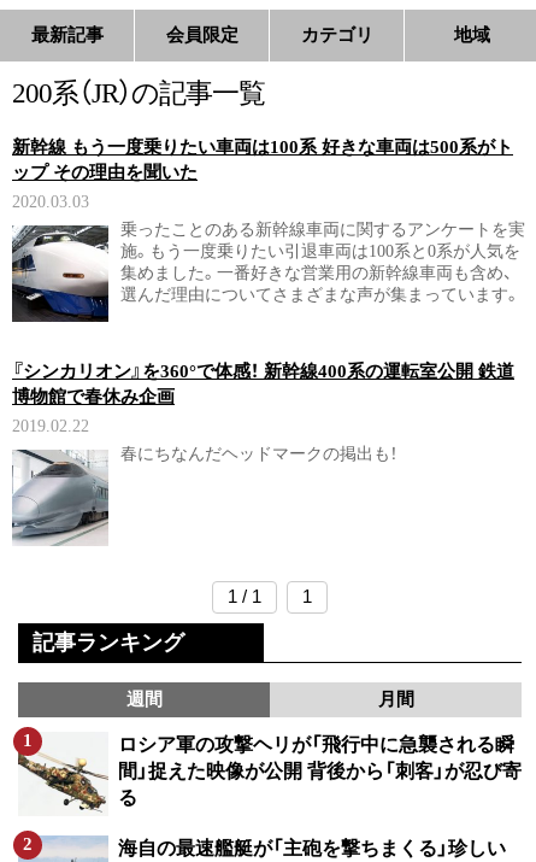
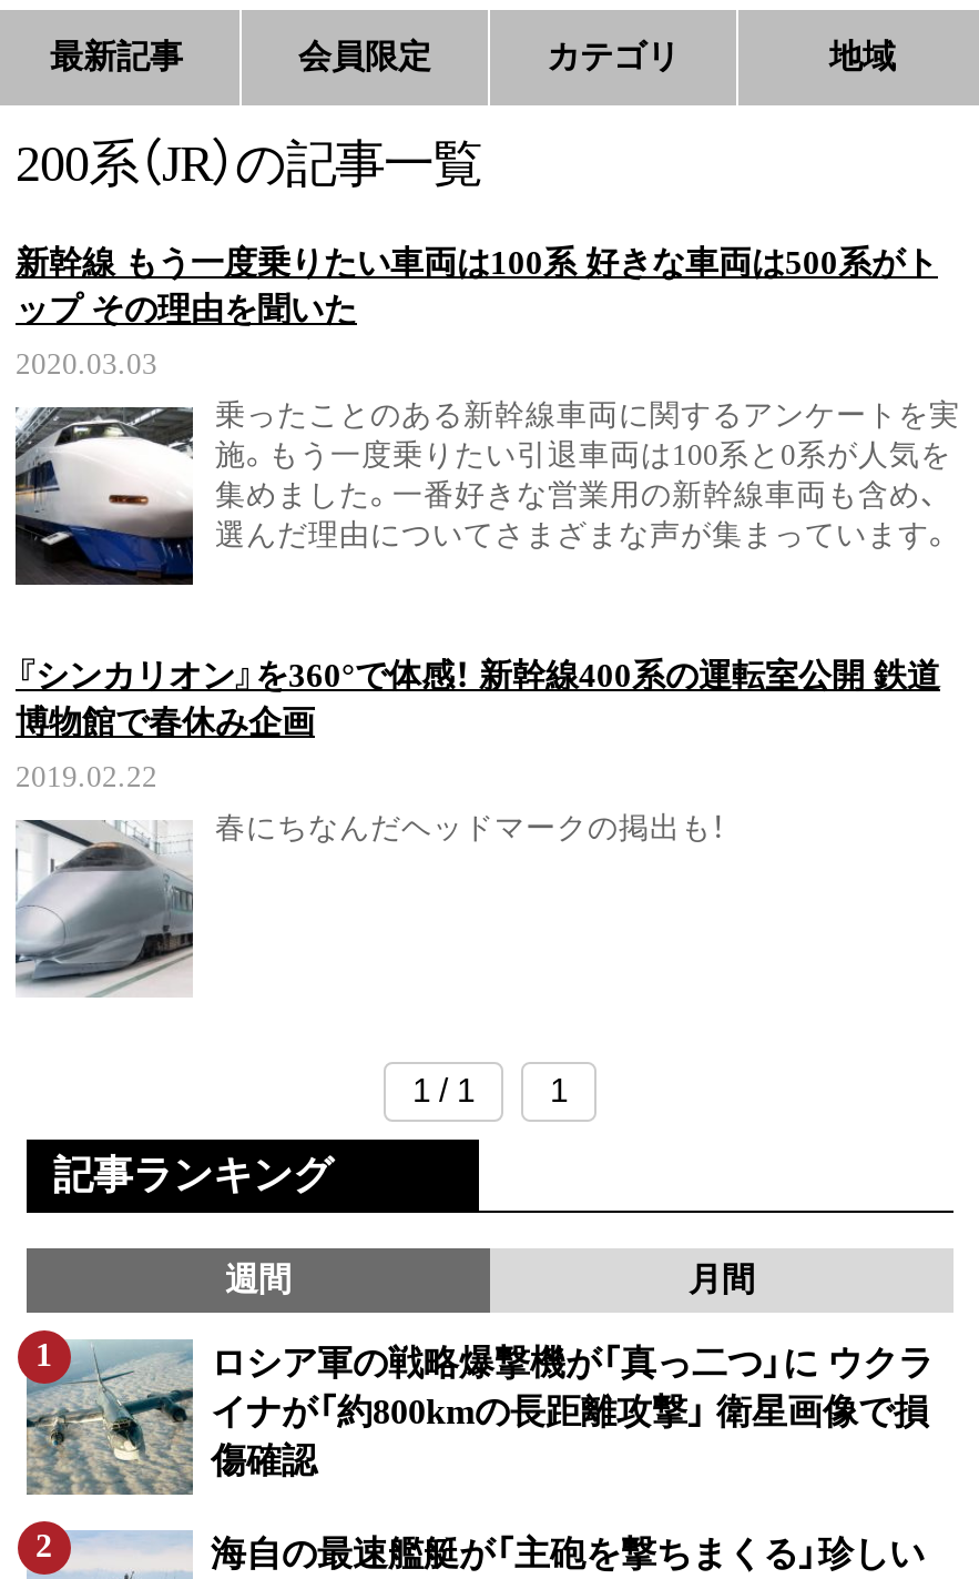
- [image]
- ロシア軍の攻撃ヘリが「飛行中に急襲される瞬
- 間」捉えた映像が公開 背後から「刺客」が忍び寄
- る
+ [image]
+ ロシア軍の戦略爆撃機が「真っ二つ」に ウクラ
+ イナが「約800kmの長距離攻撃」 衛星画像で損
+ 傷確認
